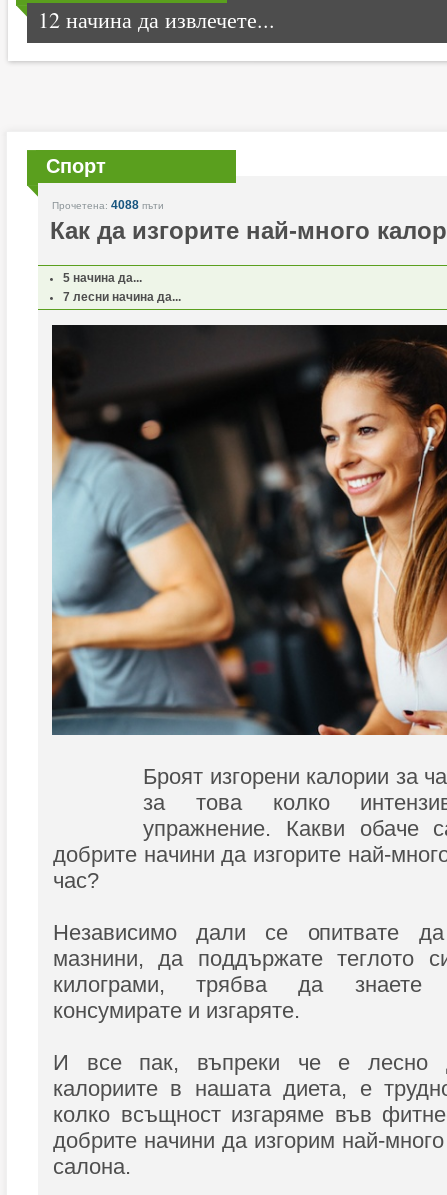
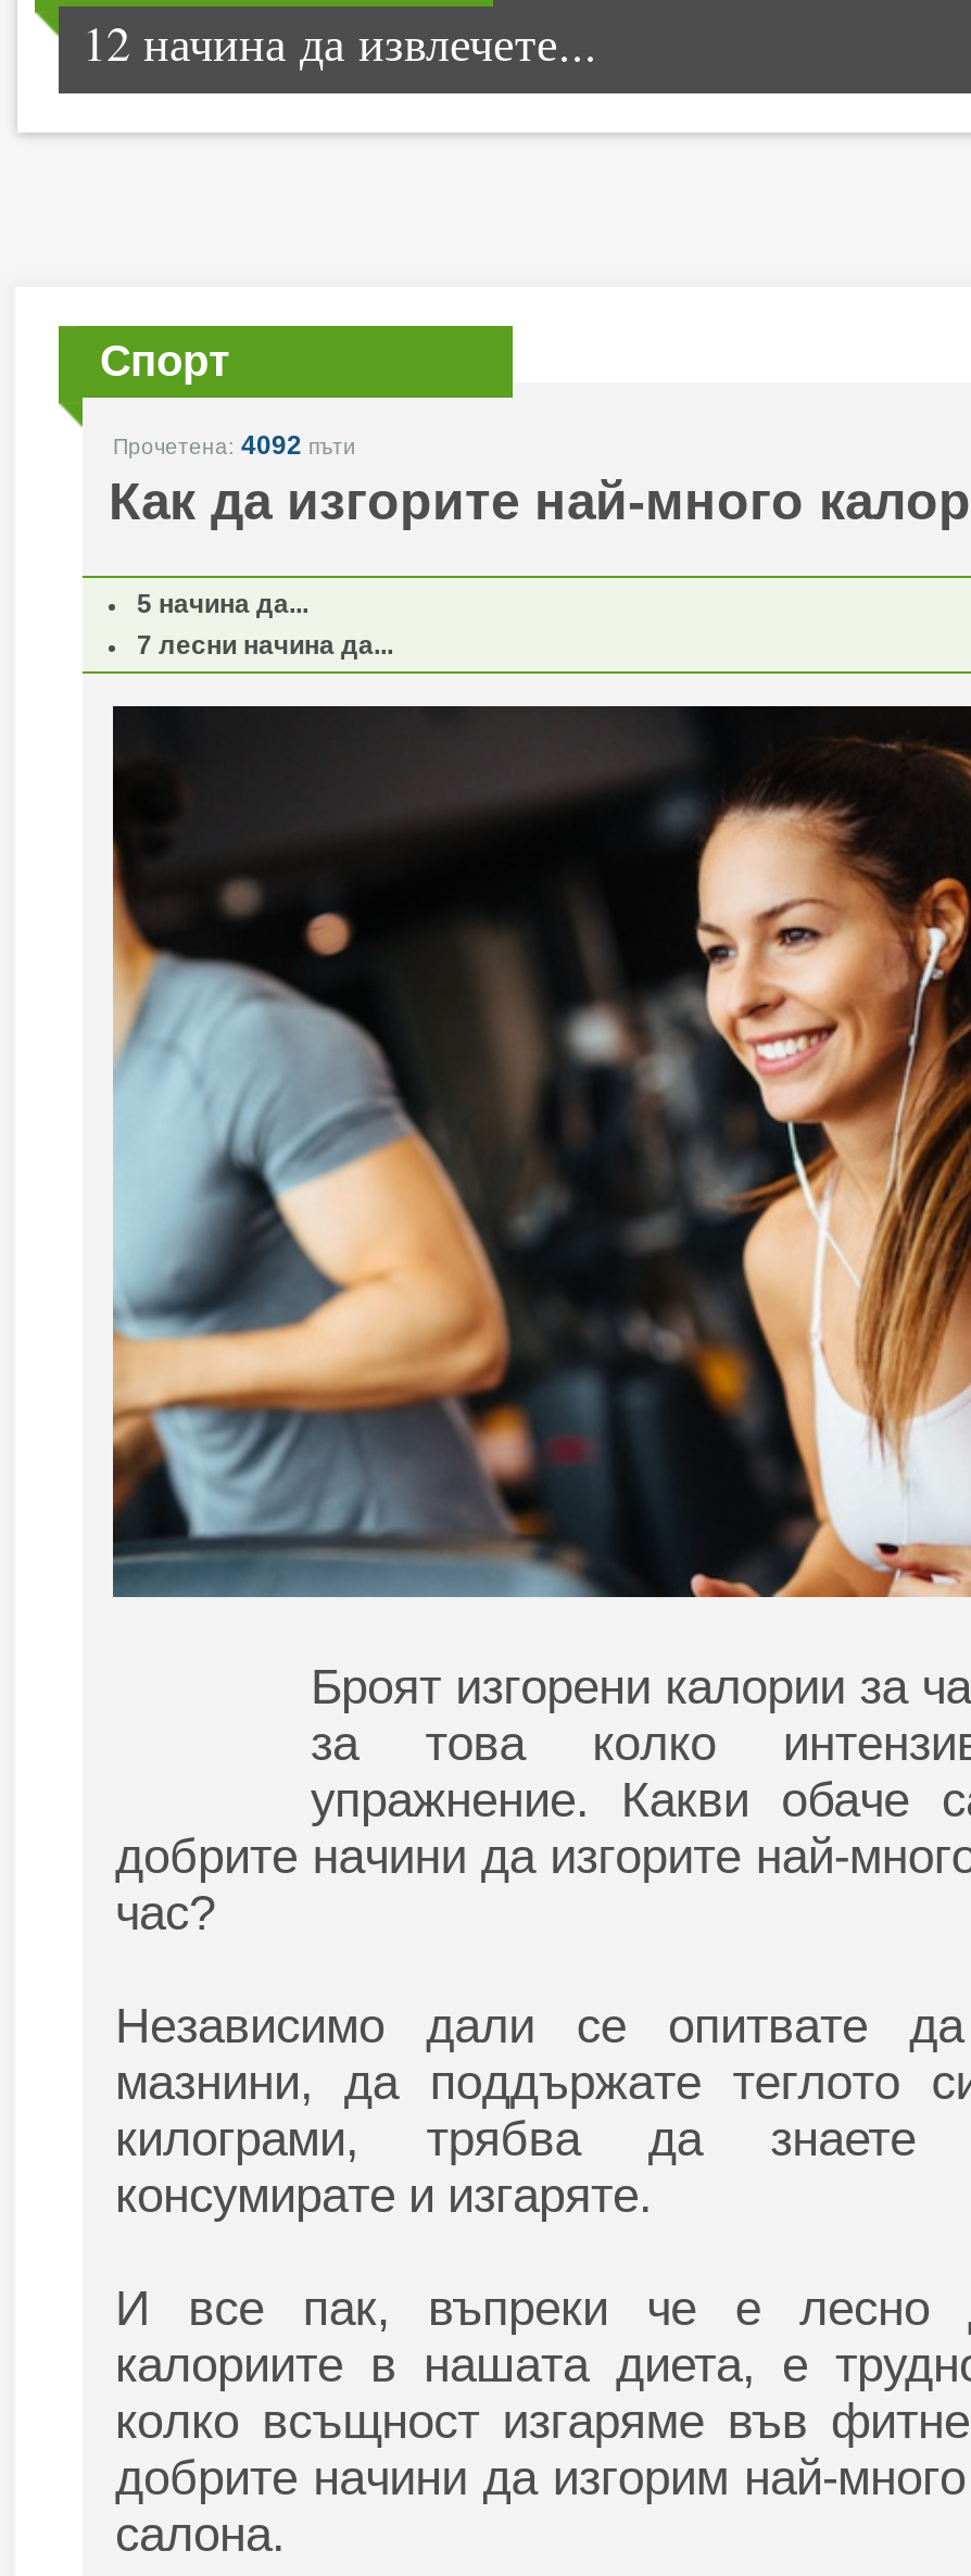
- Прочетена: 4088 пъти
+ Прочетена: 4092 пъти
